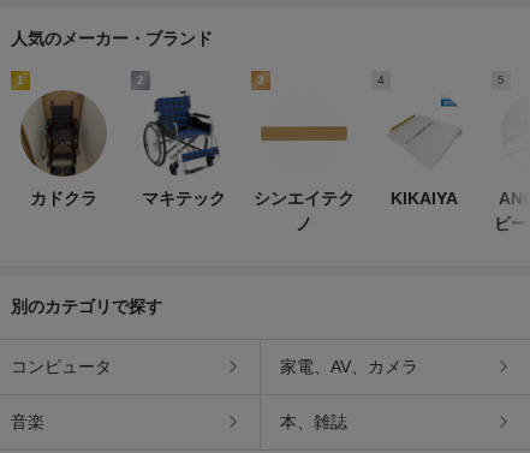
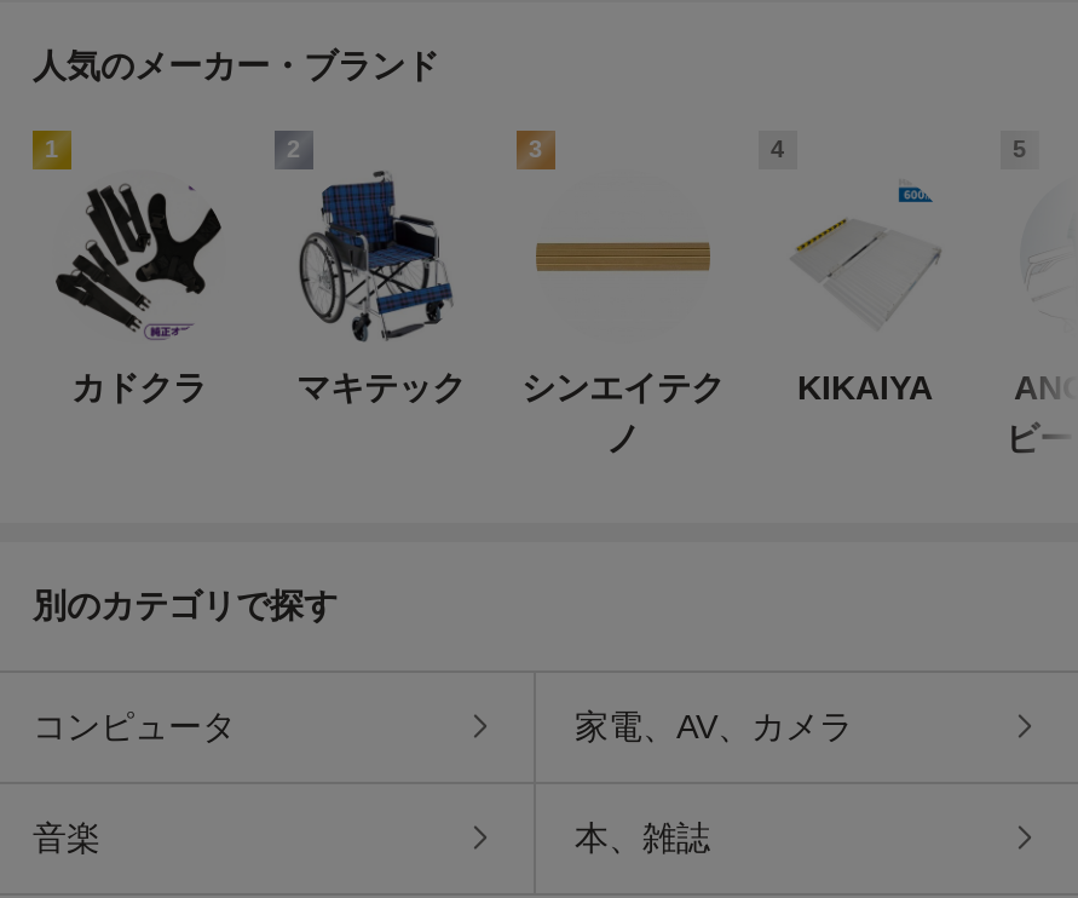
- [image]
+ [image]
